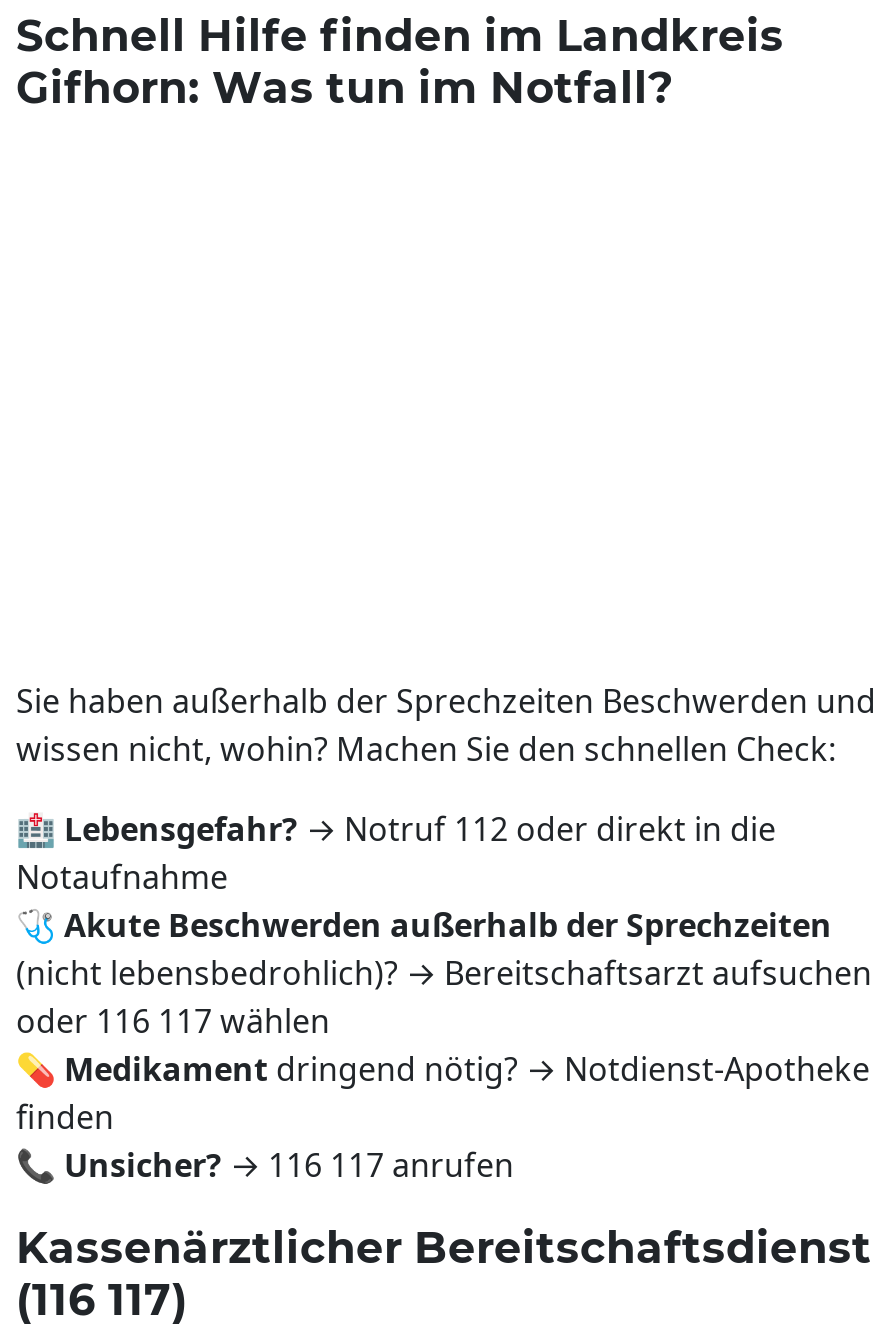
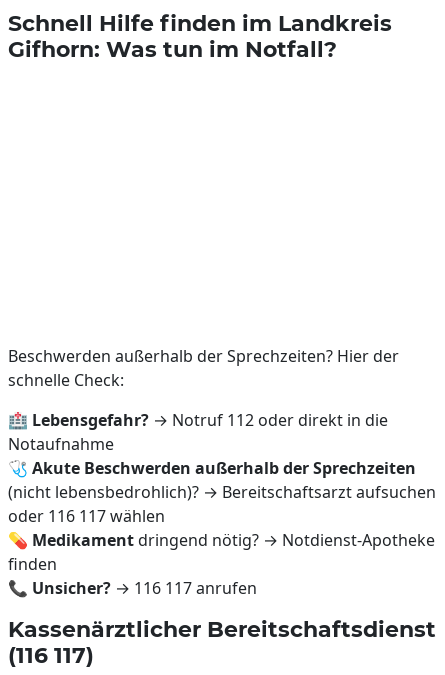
- Sie haben außerhalb der Sprechzeiten Beschwerden und
- wissen nicht, wohin? Machen Sie den schnellen Check:
+ Beschwerden außerhalb der Sprechzeiten? Hier der
+ schnelle Check:
